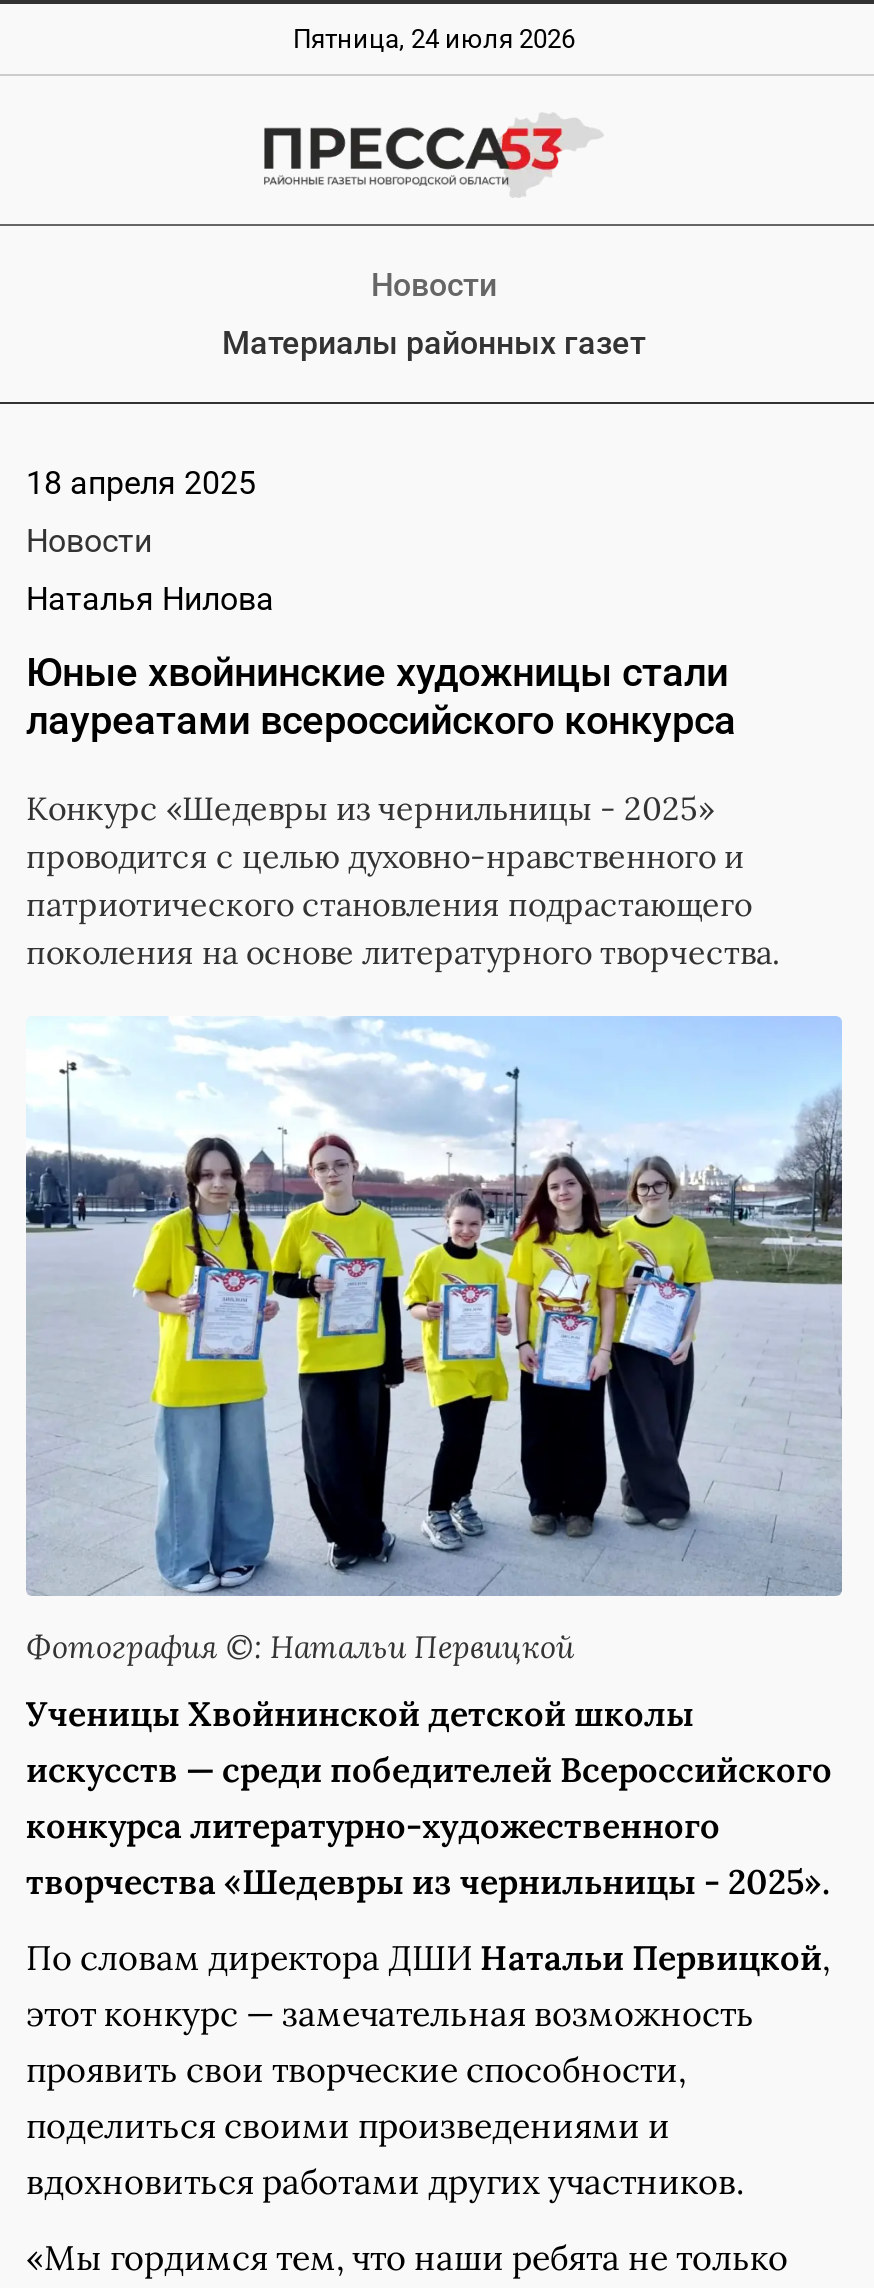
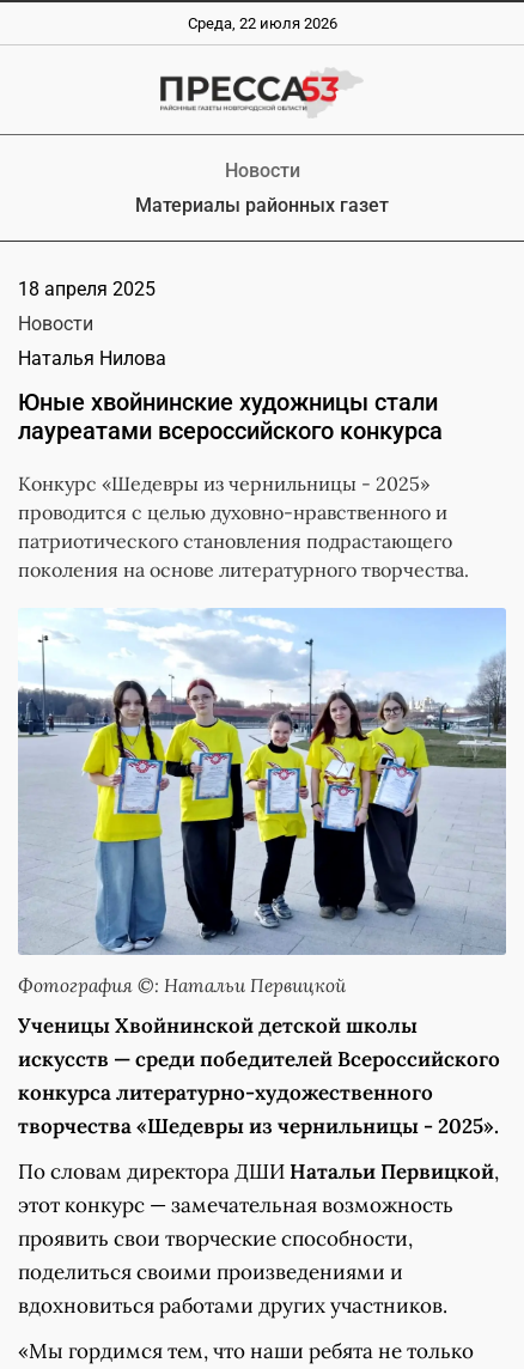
- Пятница, 24 июля 2026
+ Среда, 22 июля 2026
